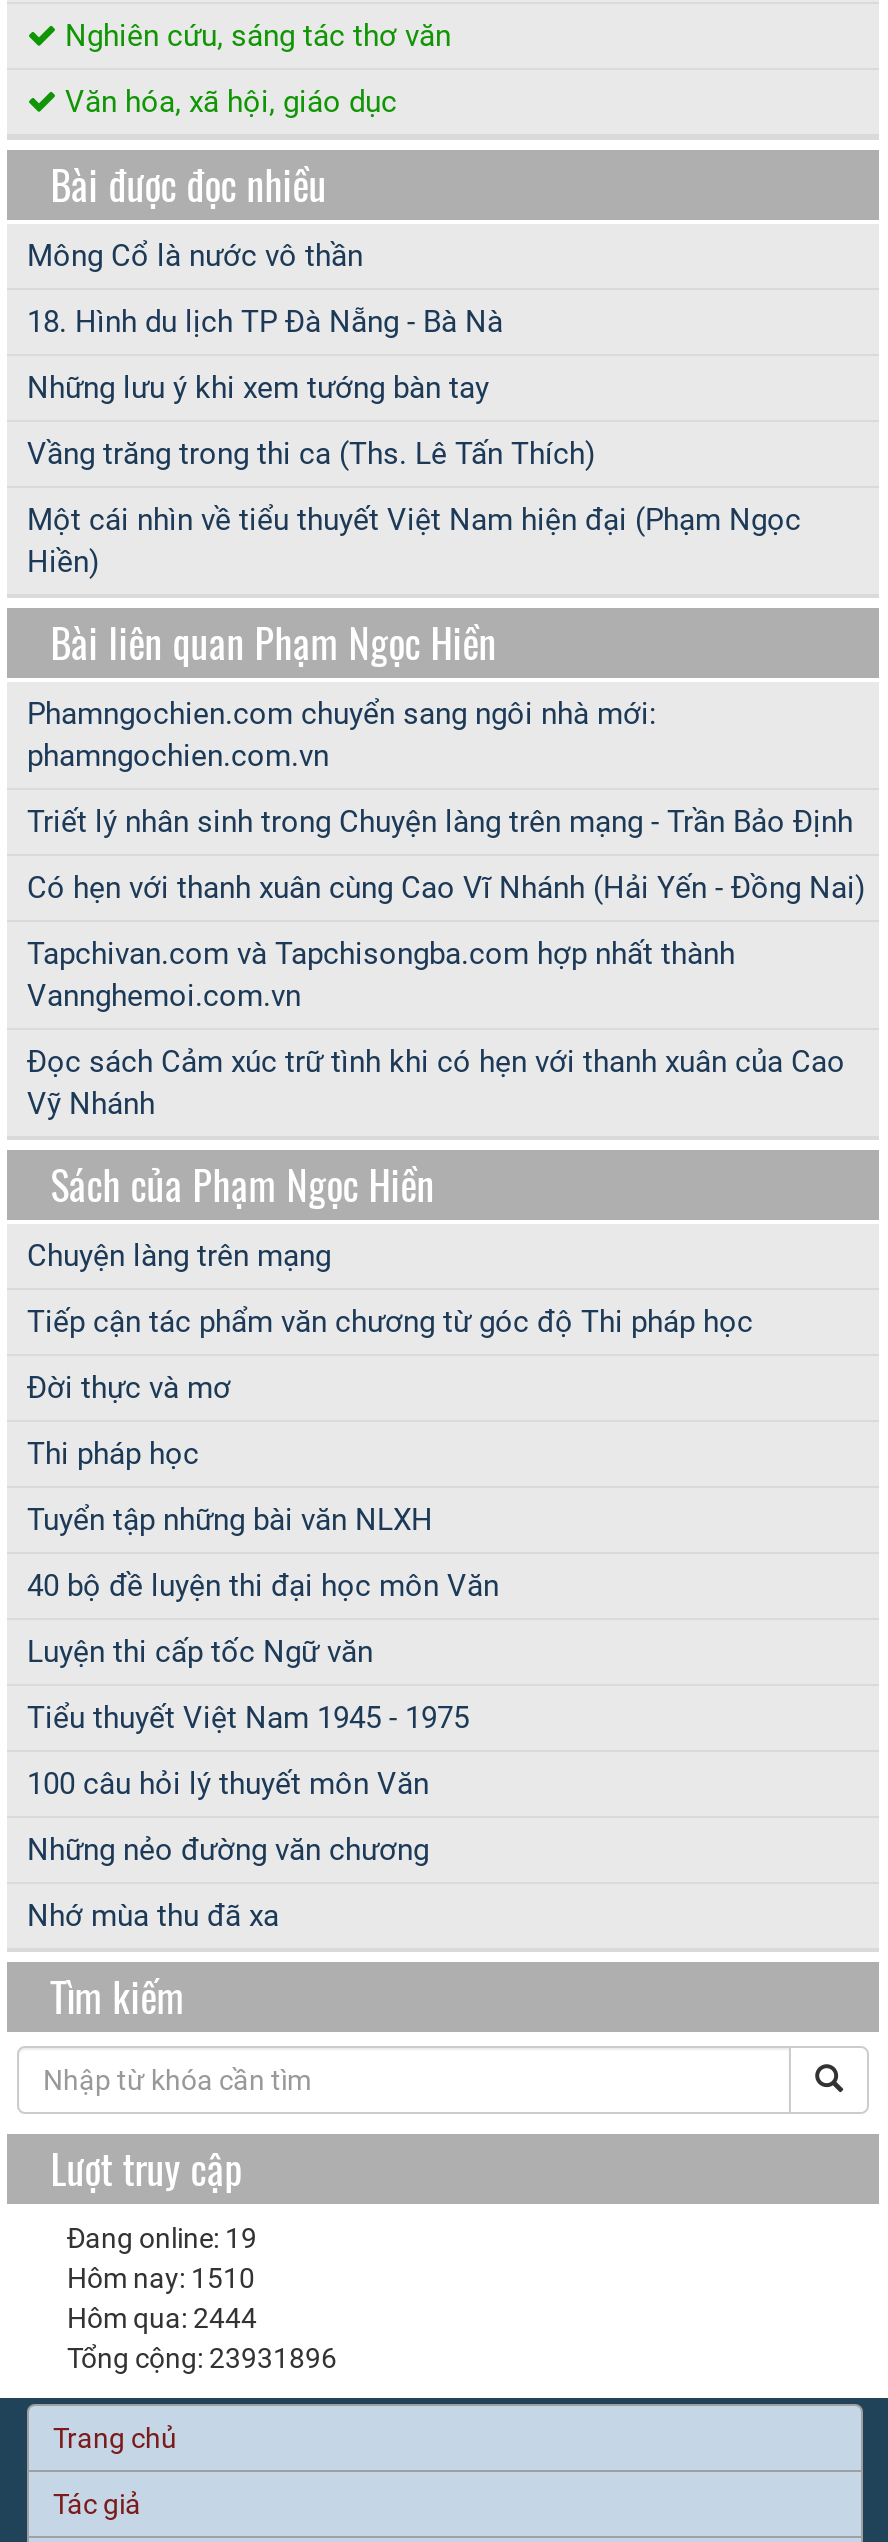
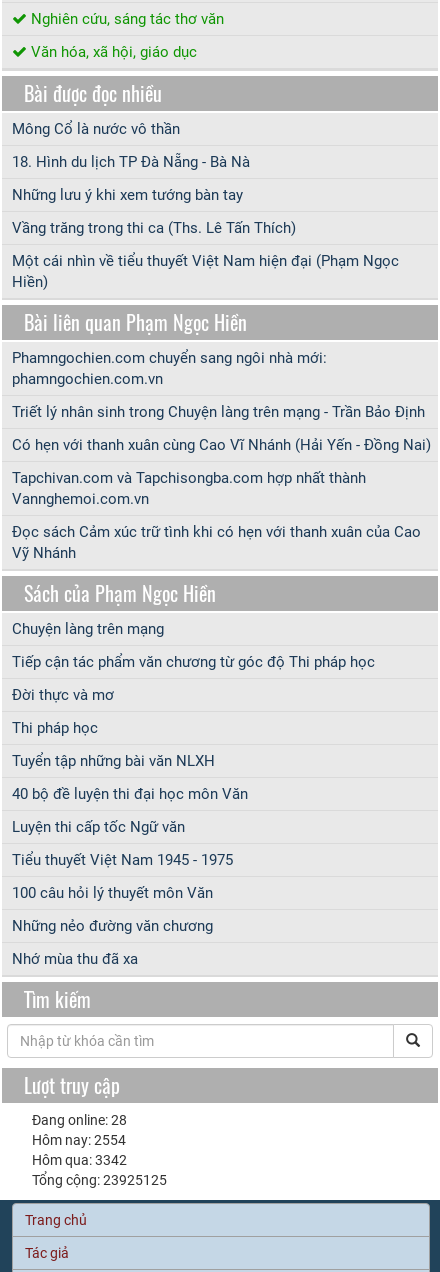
- Đang online: 19
+ Đang online: 28

- Hôm nay: 1510
+ Hôm nay: 2554

- Hôm qua: 2444
+ Hôm qua: 3342

- Tổng cộng: 23931896
+ Tổng cộng: 23925125
